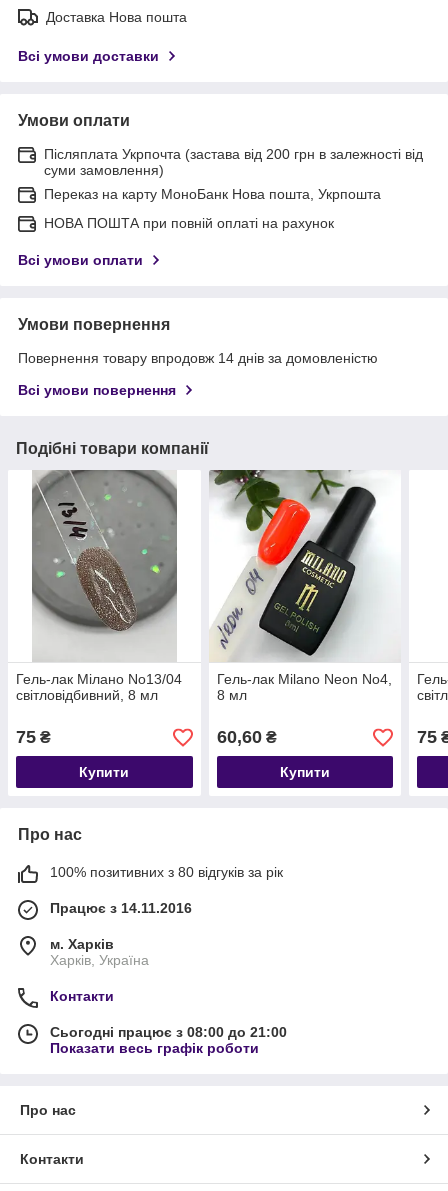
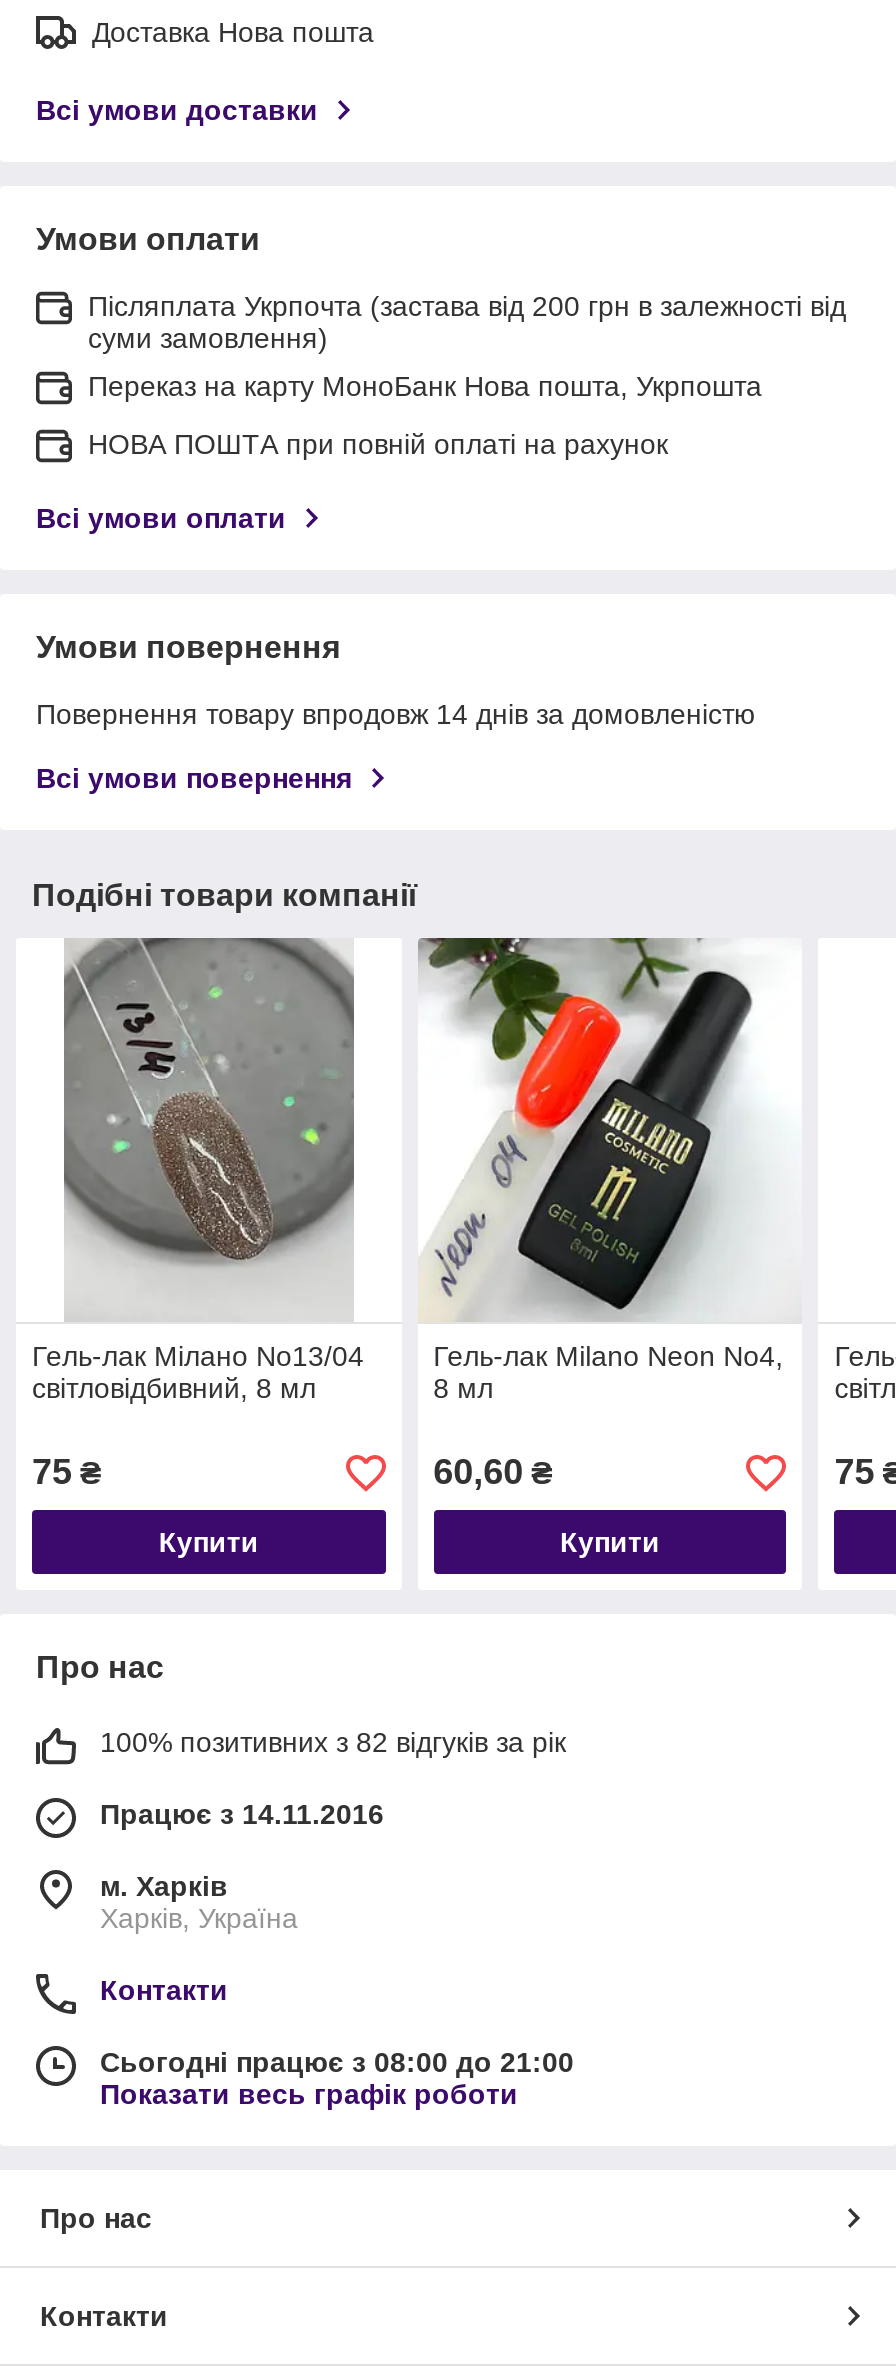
- 100% позитивних з 80 відгуків за рік
+ 100% позитивних з 82 відгуків за рік
